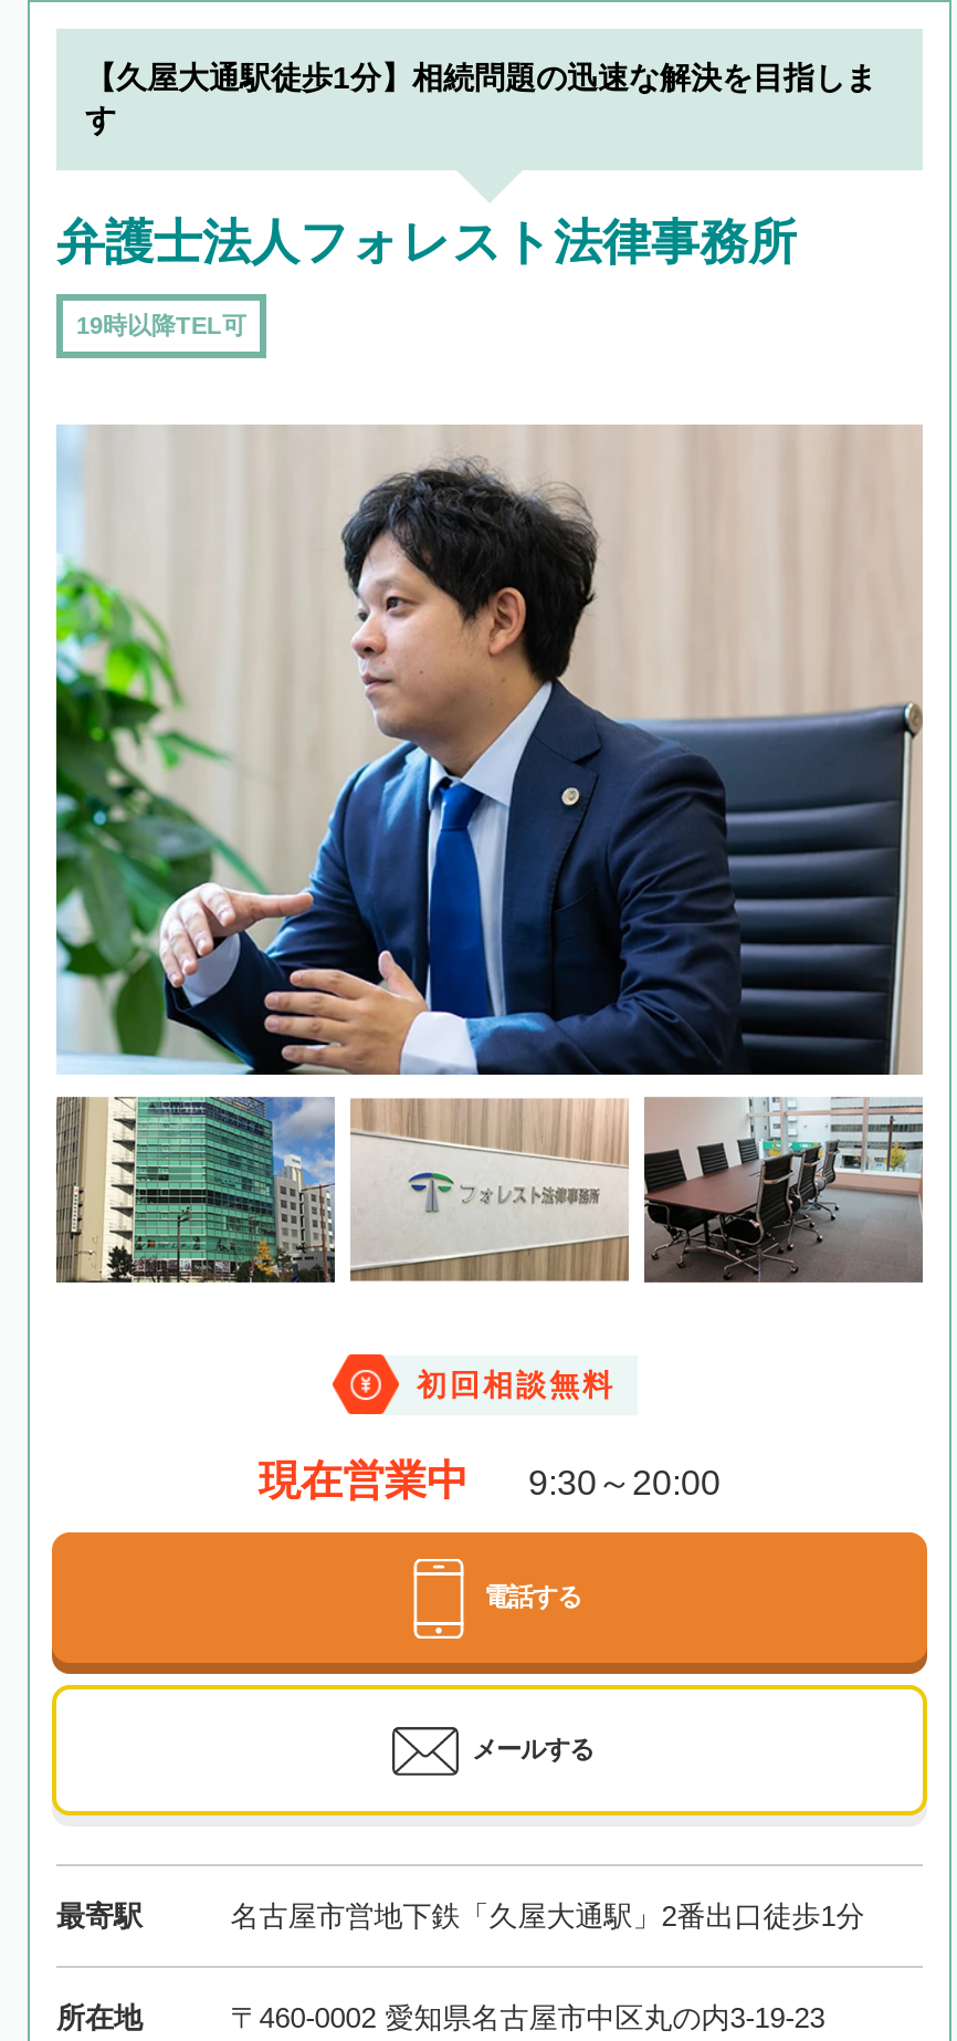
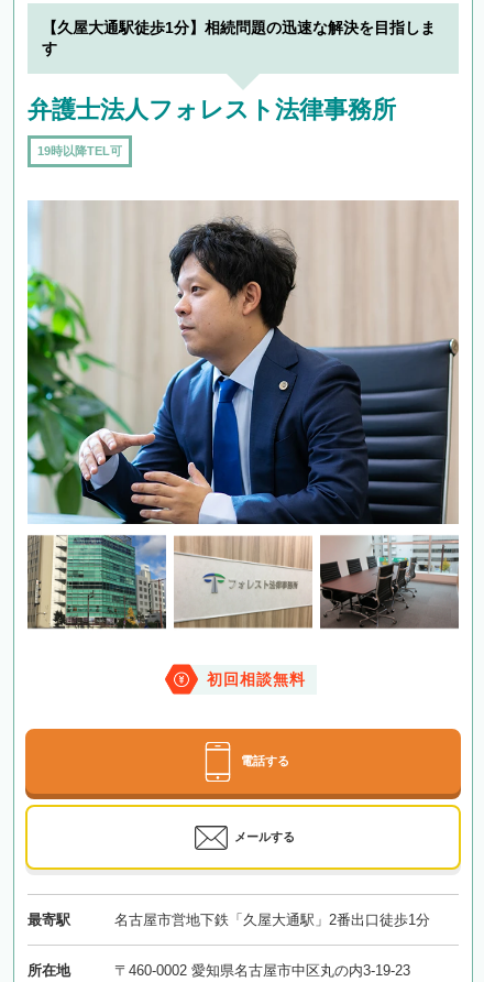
- 現在営業中
- 9:30～20:00
